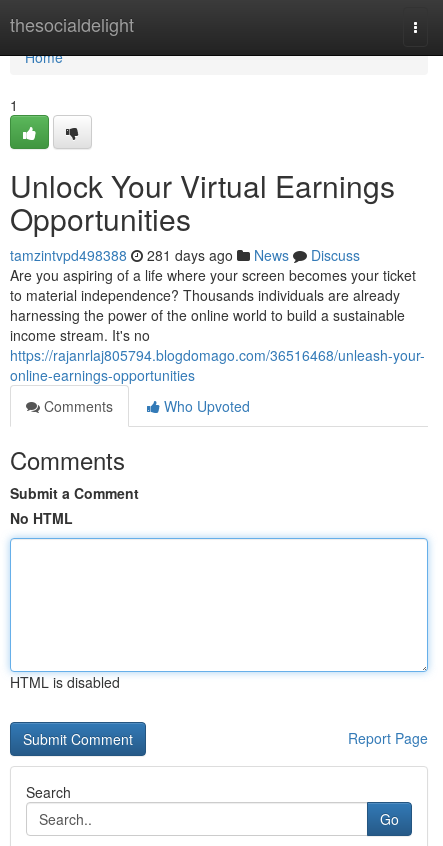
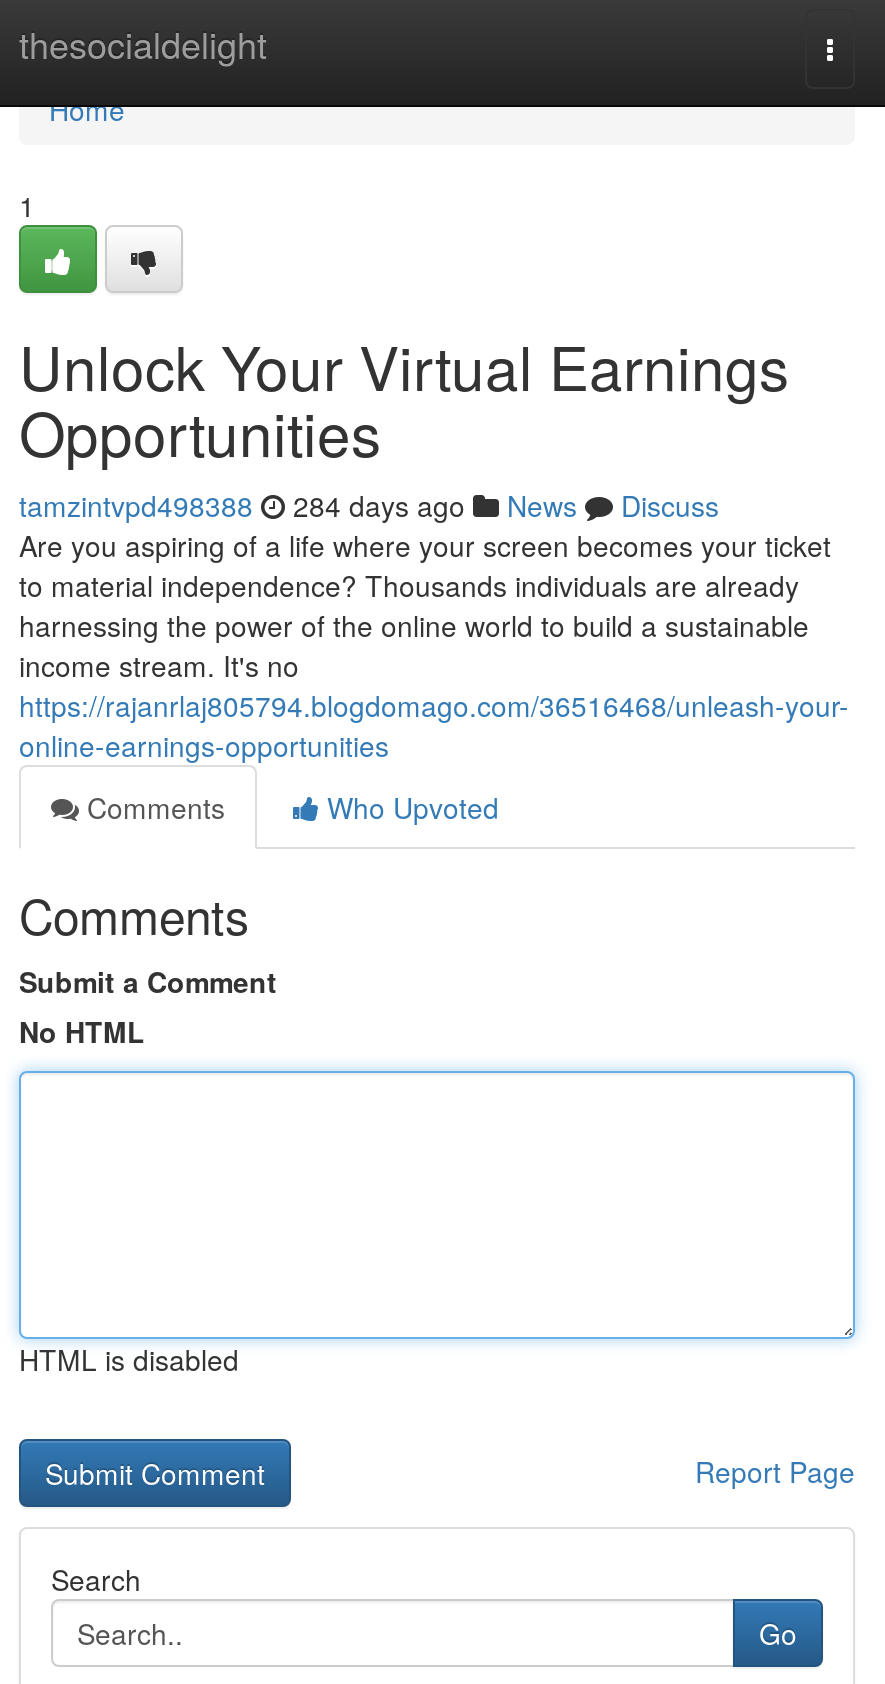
- tamzintvpd498388 281 days ago News Discuss
+ tamzintvpd498388 284 days ago News Discuss
